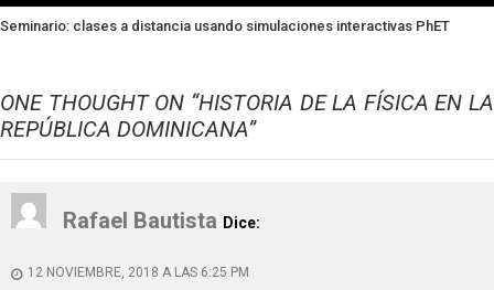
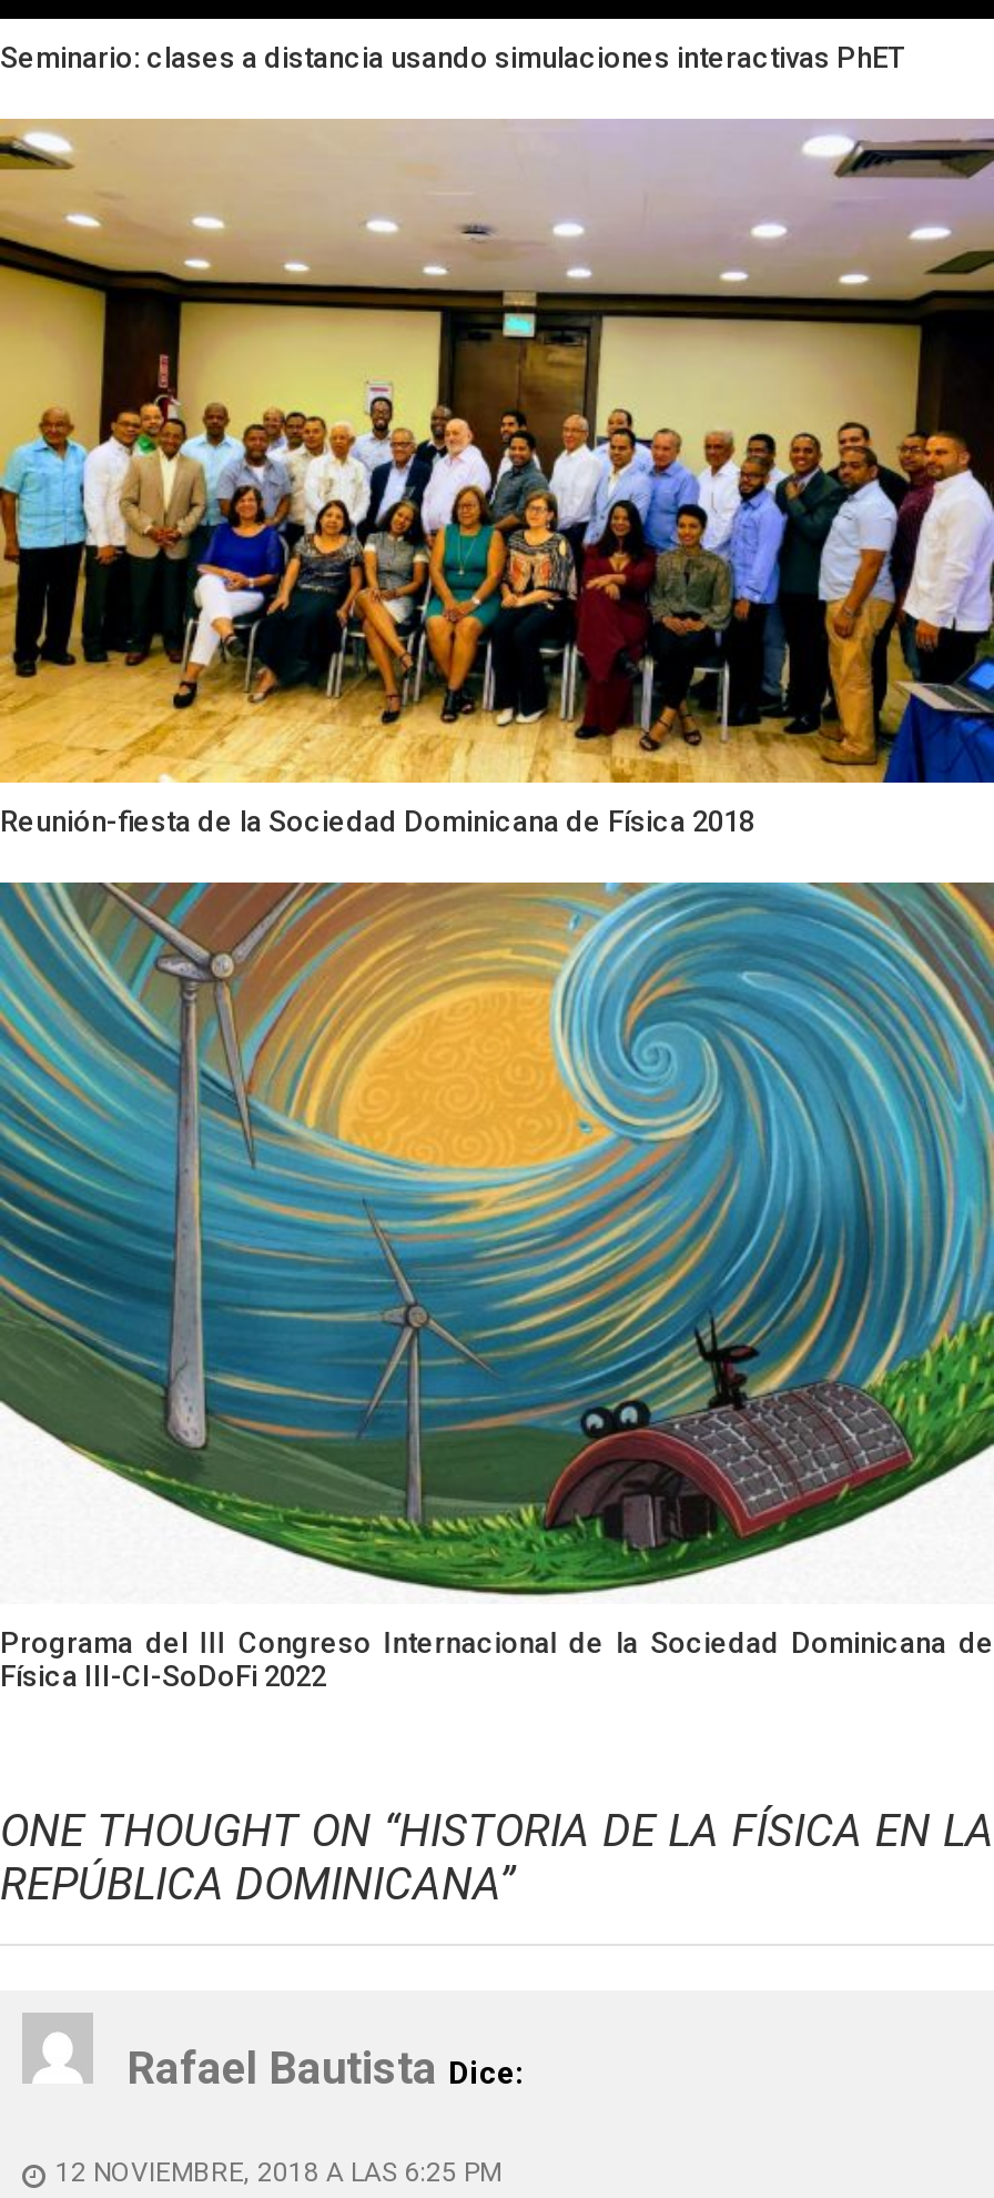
+ [image]
+ Reunión-fiesta de la Sociedad Dominicana de Física 2018

+ [image]
+ Programa del III Congreso Internacional de la Sociedad Dominicana de
+ Física III-CI-SoDoFi 2022
